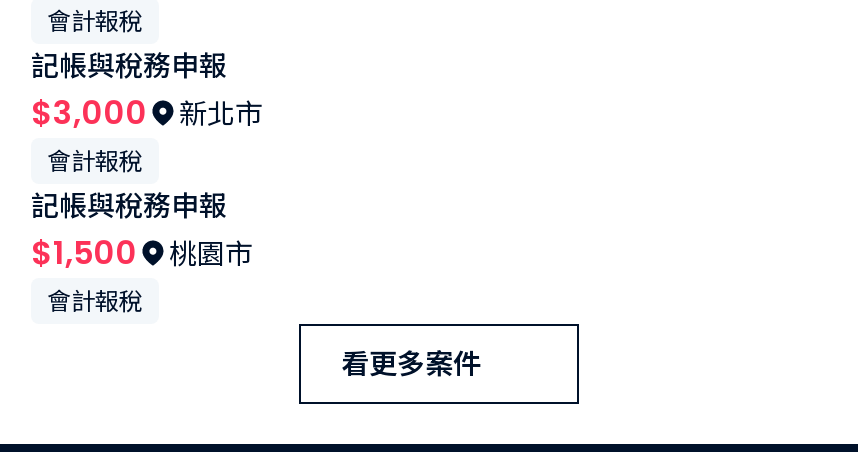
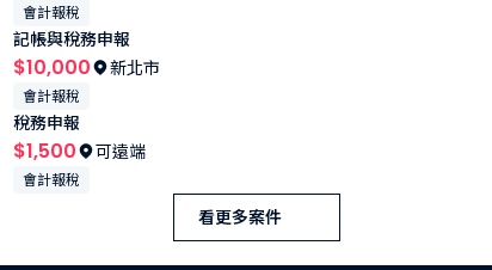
- $3,000 新北市
+ $10,000 新北市

- 記帳與稅務申報
+ 稅務申報

- 桃園市
+ 可遠端
